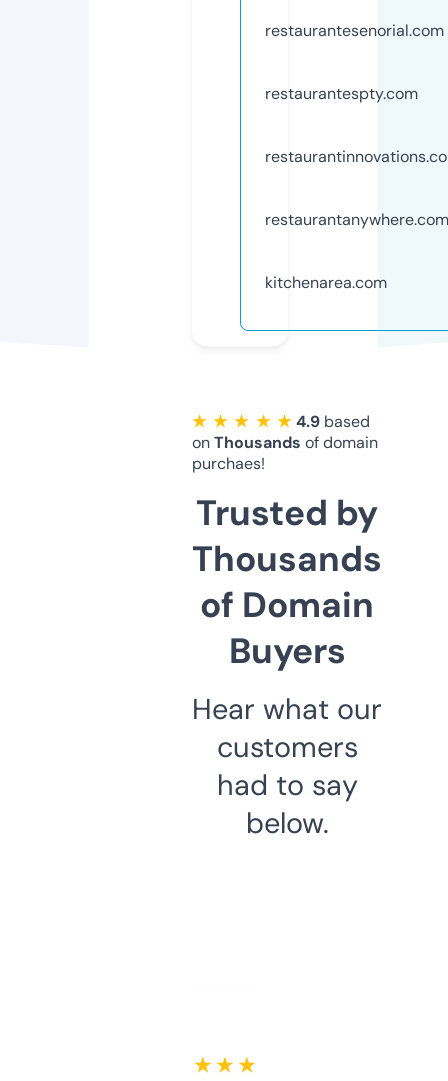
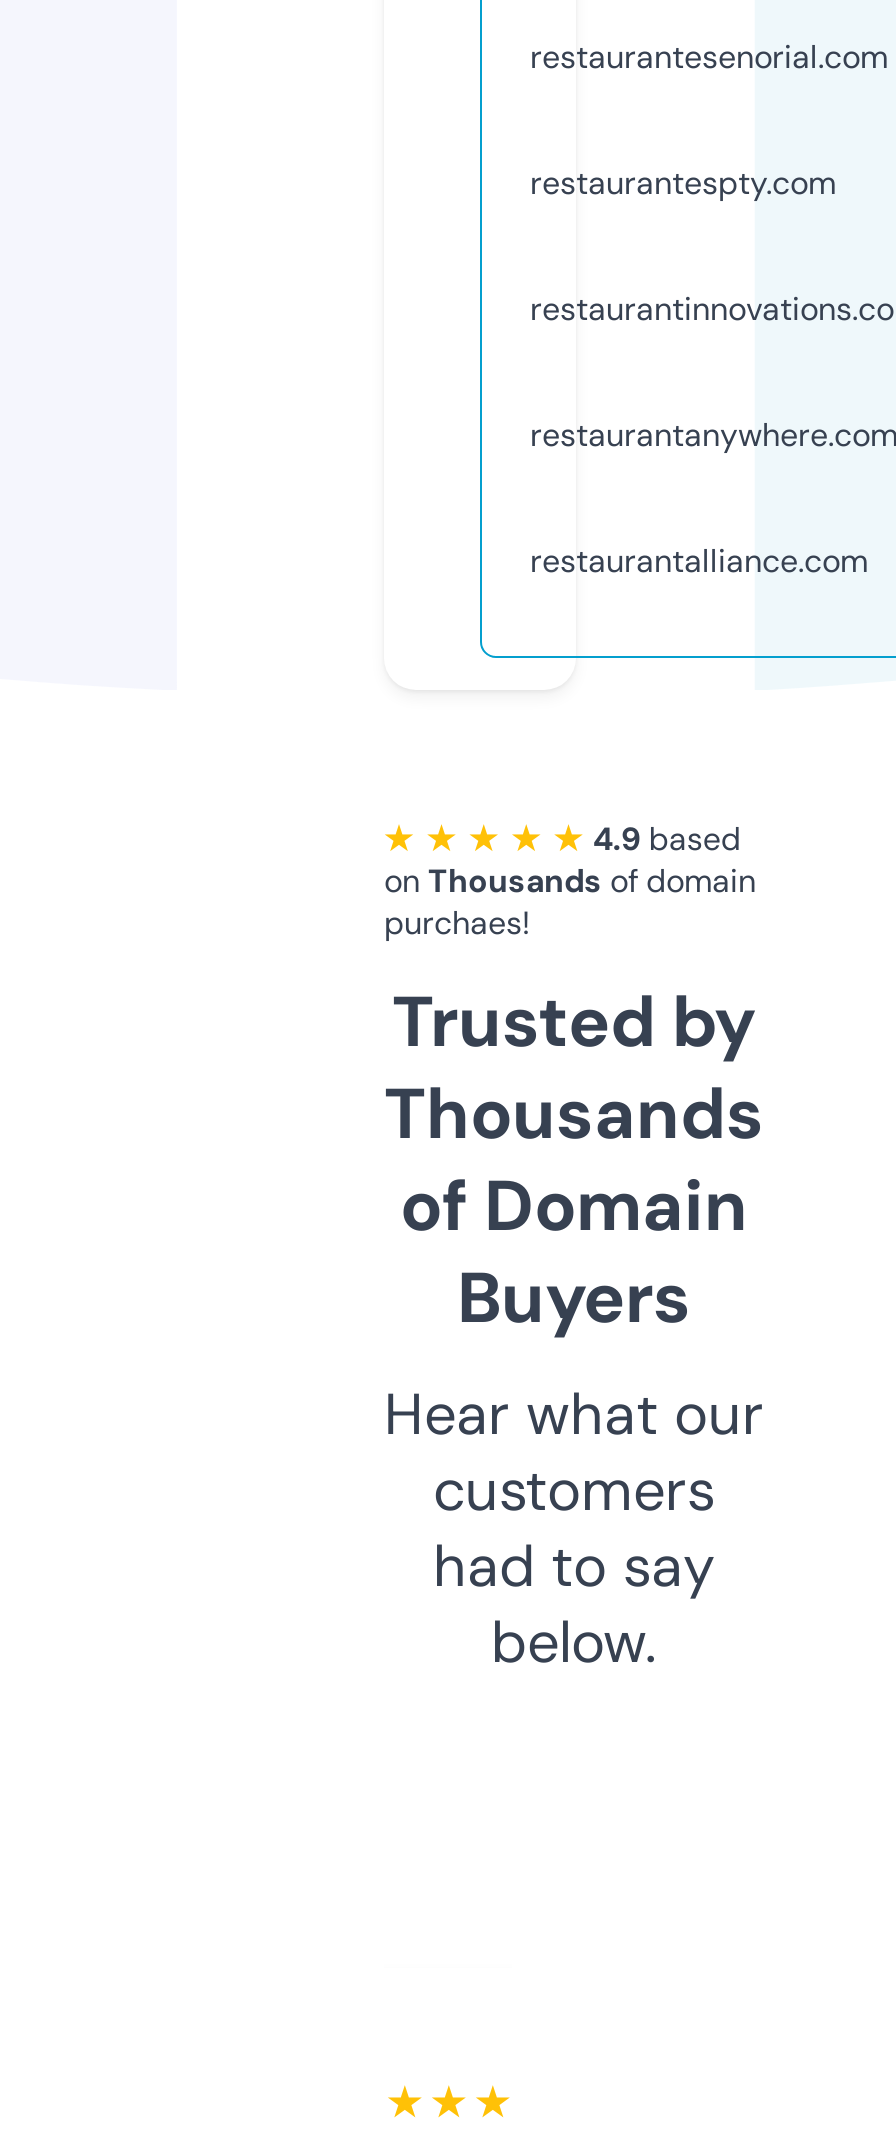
- kitchenarea.com
+ restaurantalliance.com
